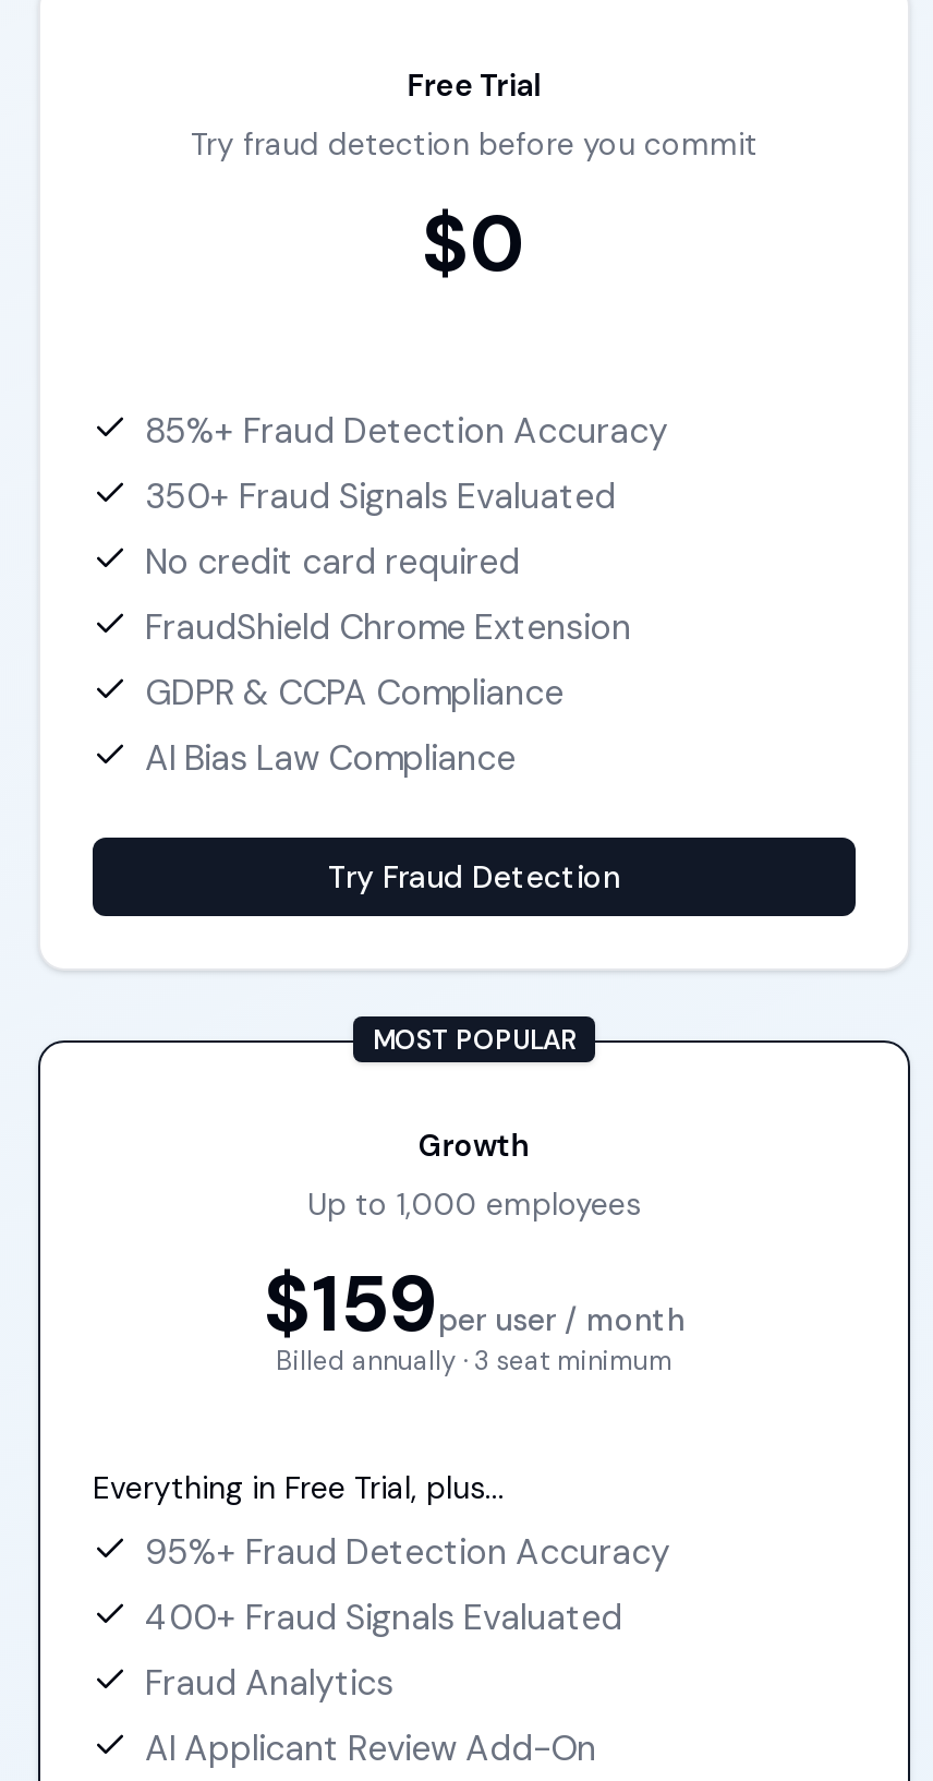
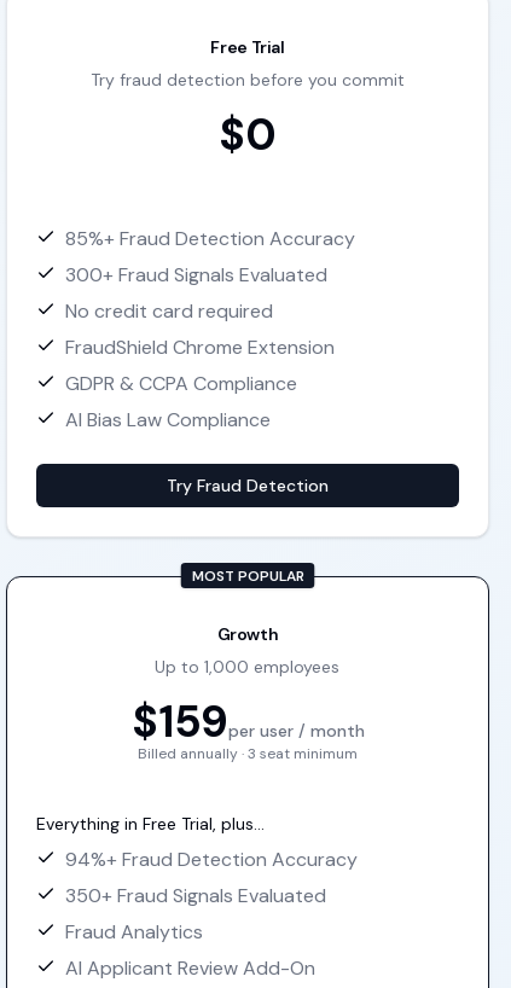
+ 300+ Fraud Signals Evaluated

moved down: 350+ Fraud Signals Evaluated

- 95%+ Fraud Detection Accuracy
+ 94%+ Fraud Detection Accuracy

- 400+ Fraud Signals Evaluated
